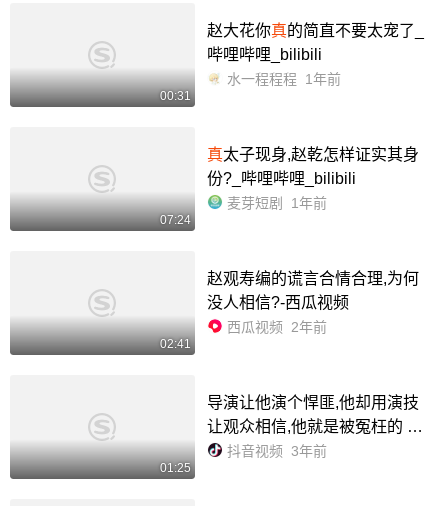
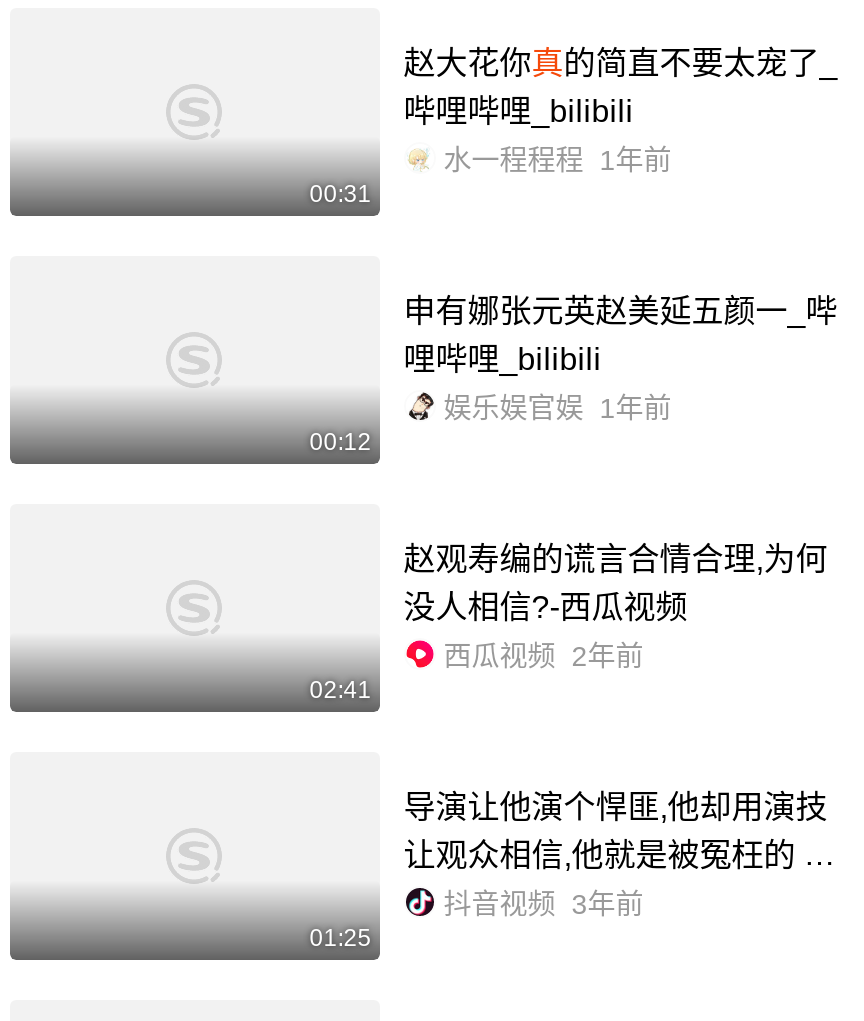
- 真太子现身,赵乾怎样证实其身
- 份?_哔哩哔哩_bilibili
+ 申有娜张元英赵美延五颜一_哔
+ 哩哔哩_bilibili

- 麦芽短剧 1年前
+ 娱乐娱官娱 1年前

- 07:24
+ 00:12
